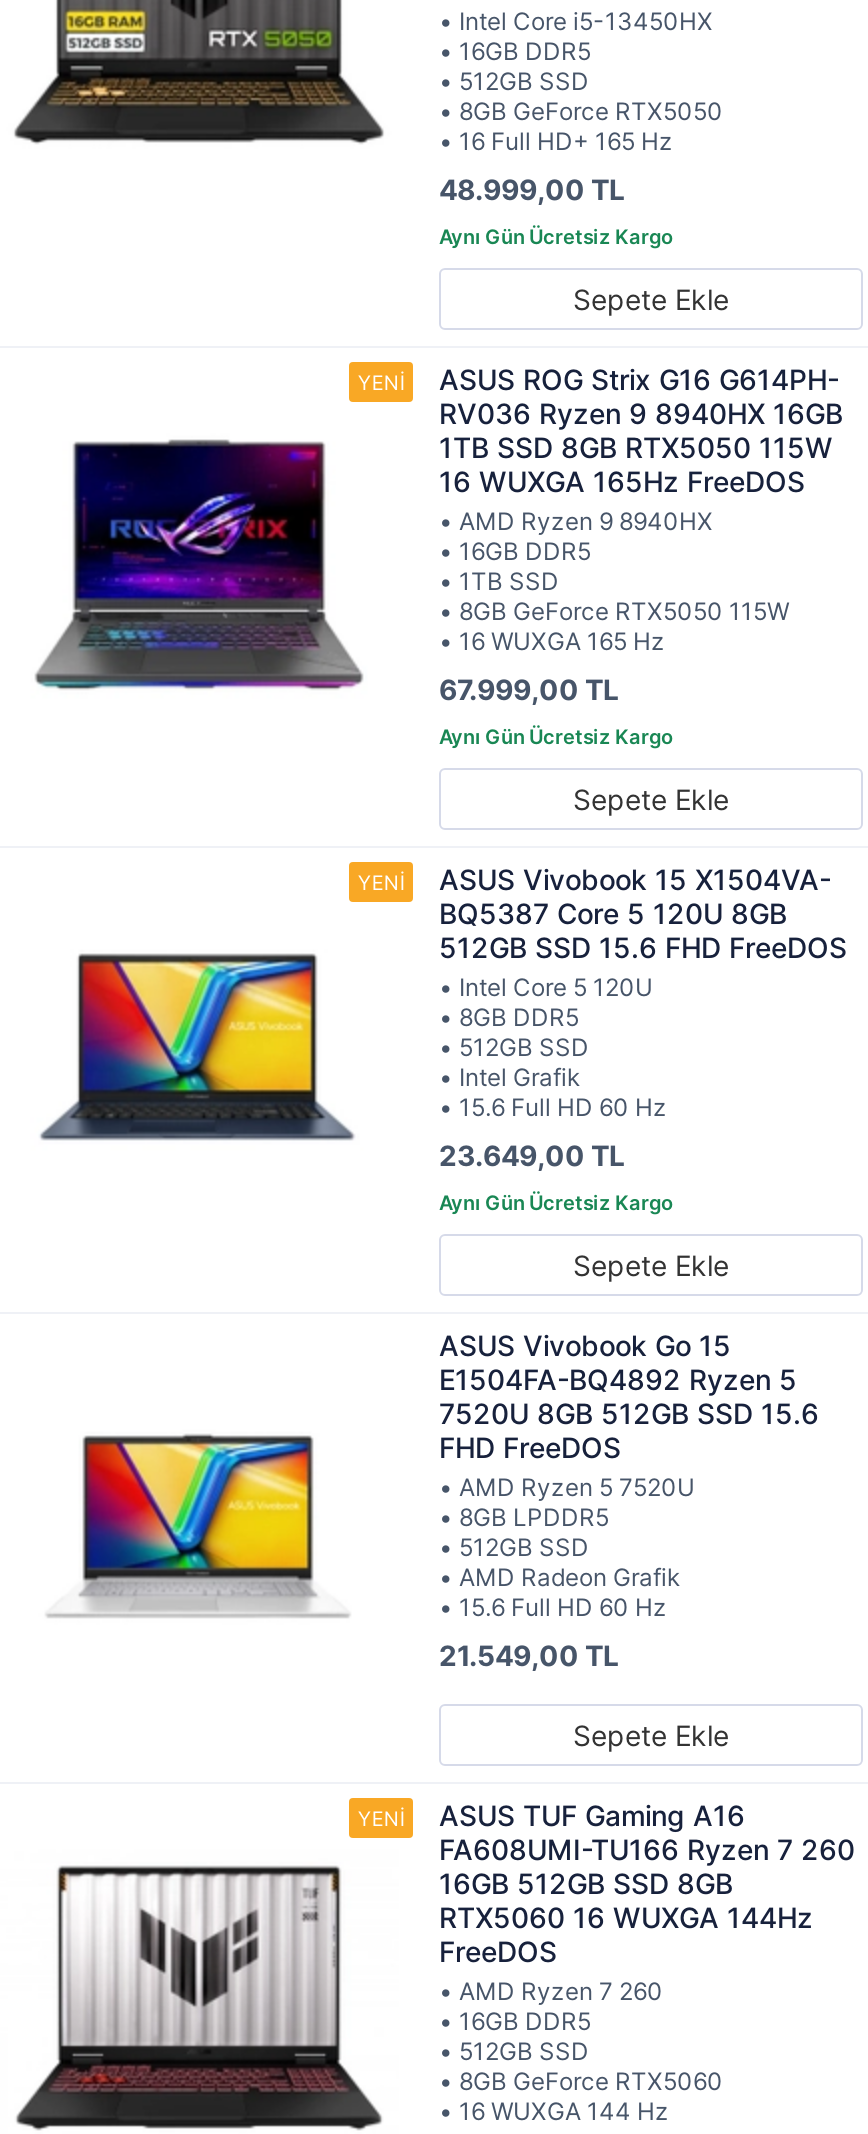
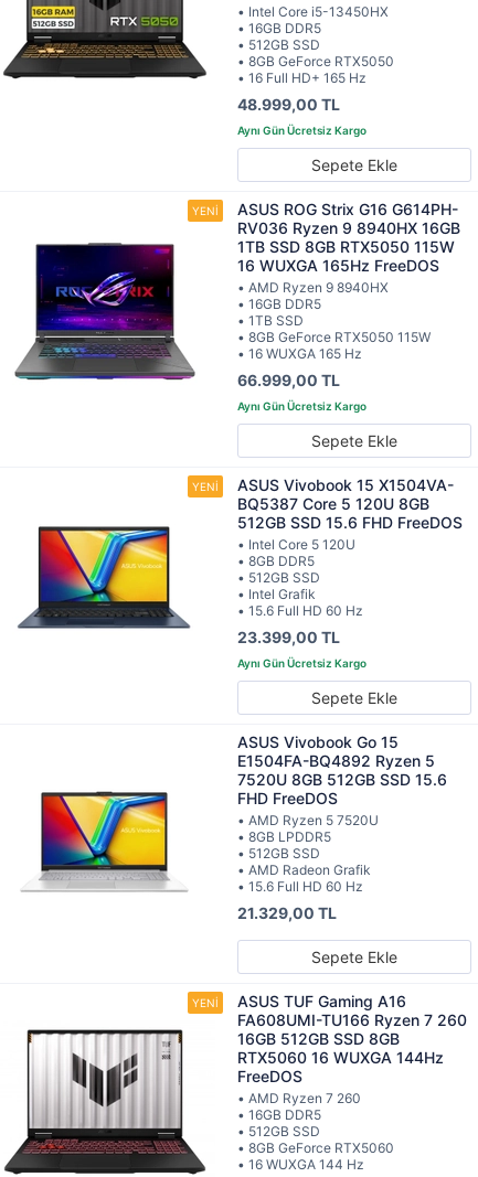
- 67.999,00 TL
+ 66.999,00 TL

- 23.649,00 TL
+ 23.399,00 TL

- 21.549,00 TL
+ 21.329,00 TL
